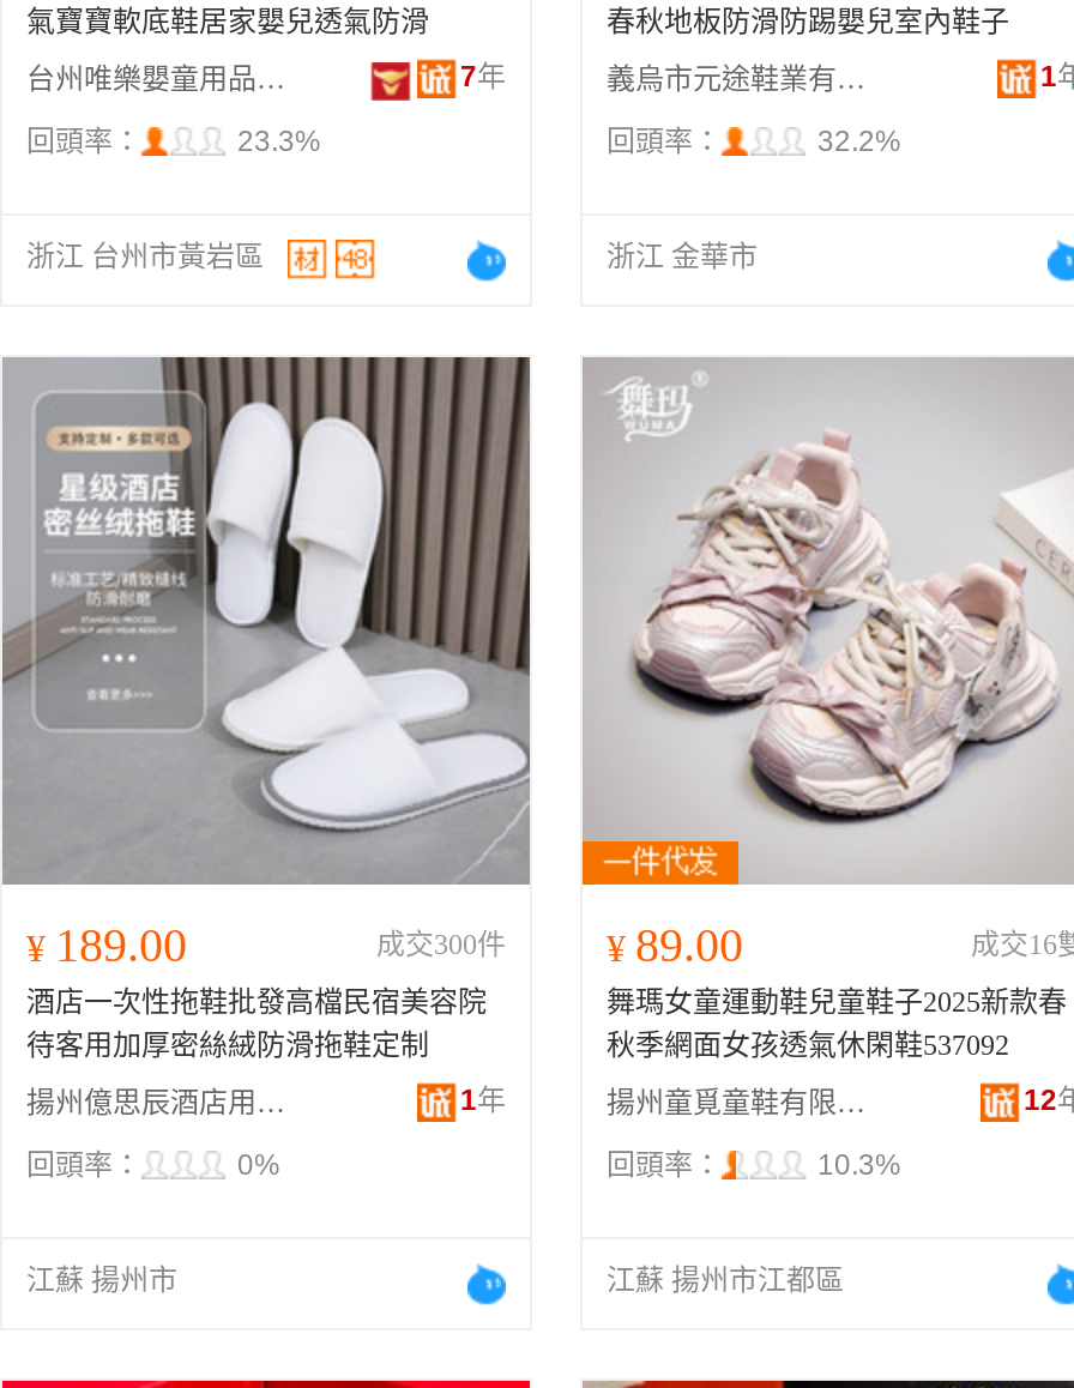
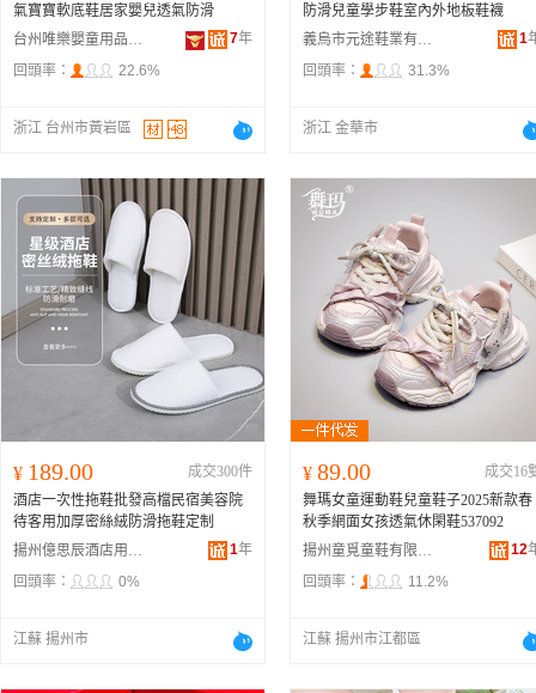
- 春秋地板防滑防踢嬰兒室內鞋子
+ 防滑兒童學步鞋室內外地板鞋襪

- 23.3%
+ 22.6%

- 32.2%
+ 31.3%

- 10.3%
+ 11.2%
